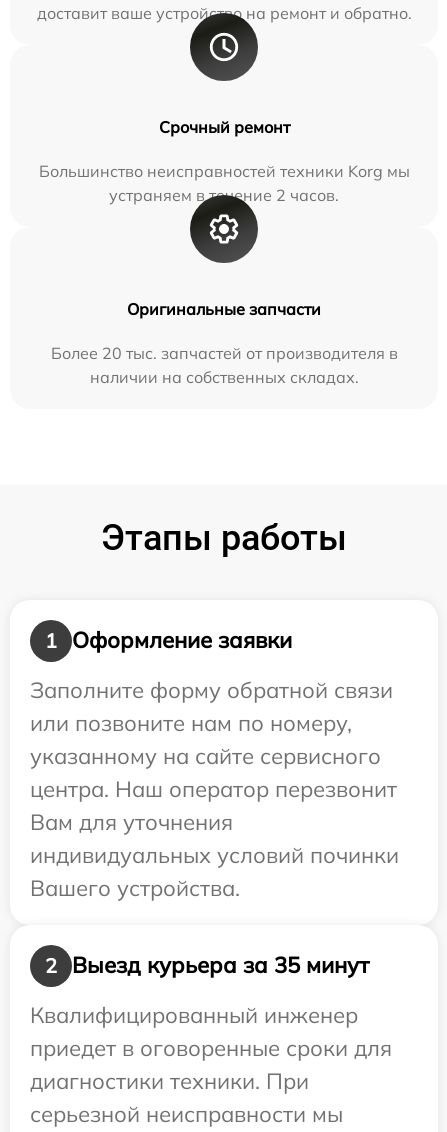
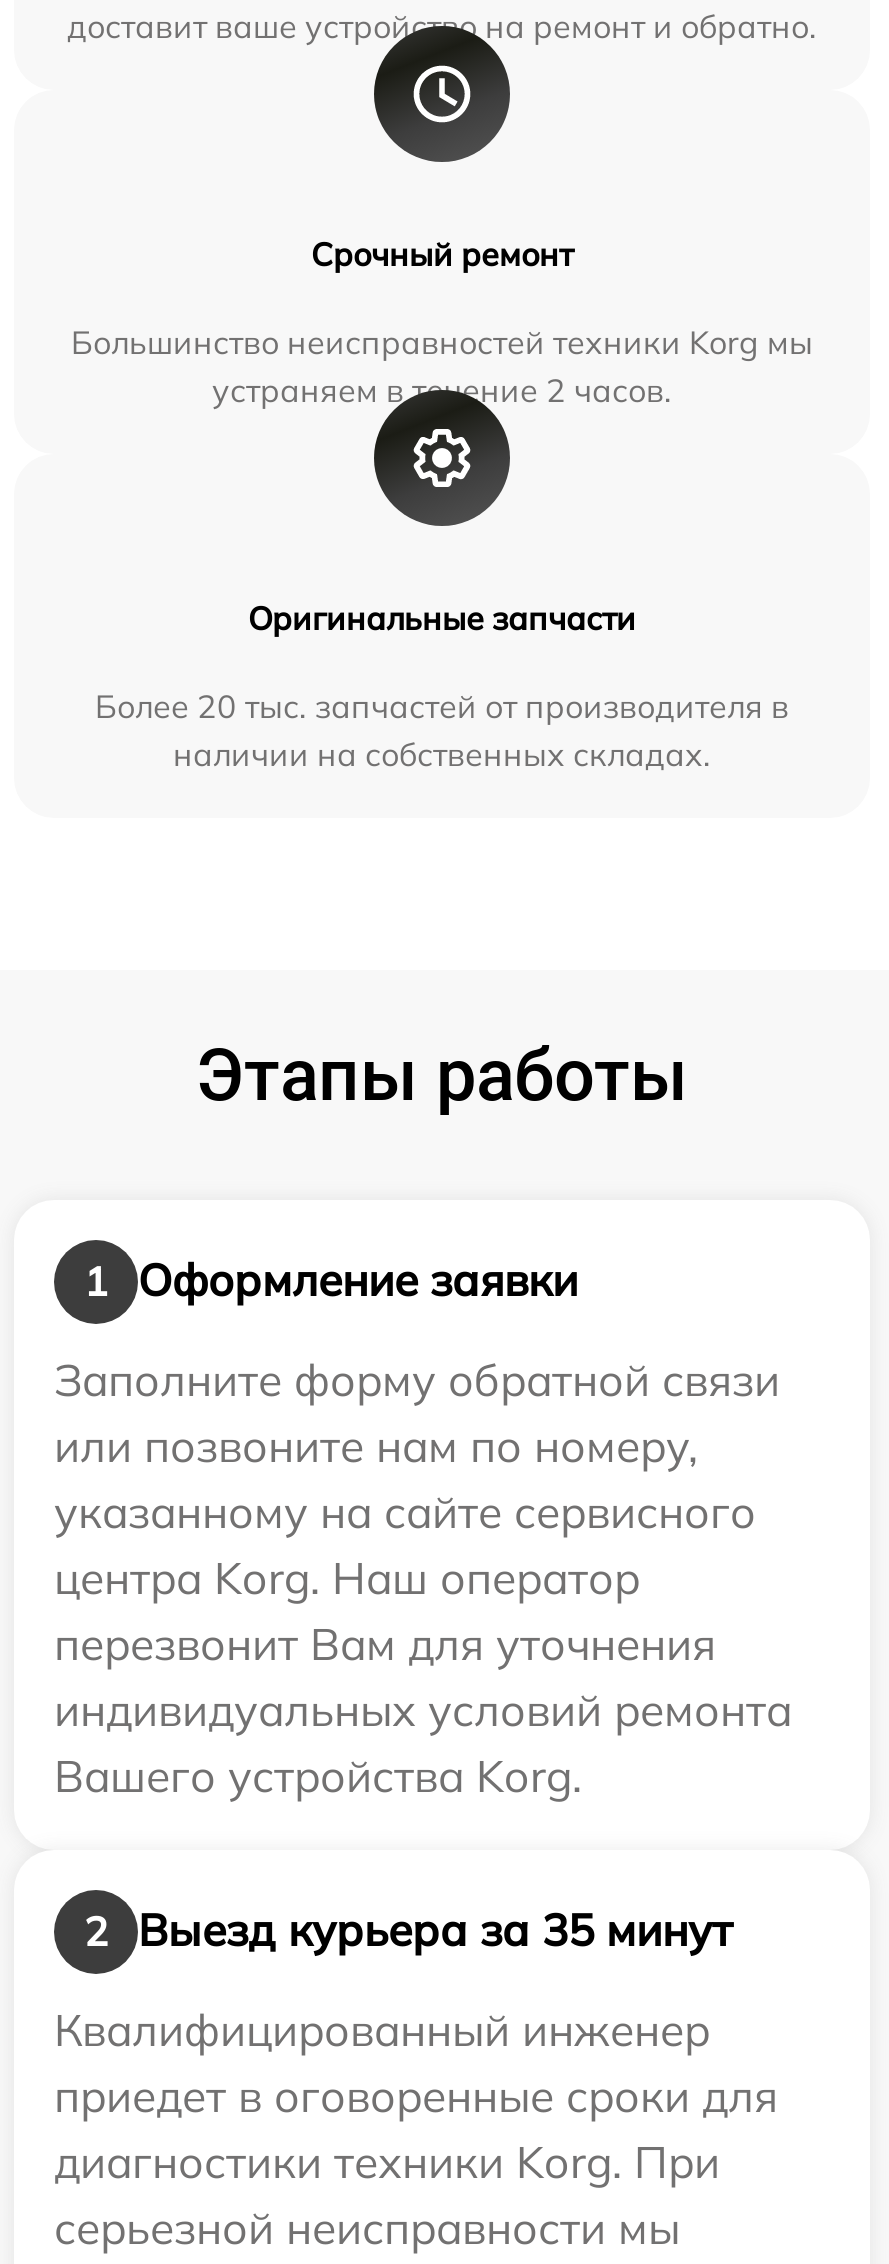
- центра. Наш оператор перезвонит
- Вам для уточнения
- индивидуальных условий починки
- Вашего устройства.
+ центра Korg. Наш оператор
+ перезвонит Вам для уточнения
+ индивидуальных условий ремонта
+ Вашего устройства Korg.

- диагностики техники. При
+ диагностики техники Korg. При
